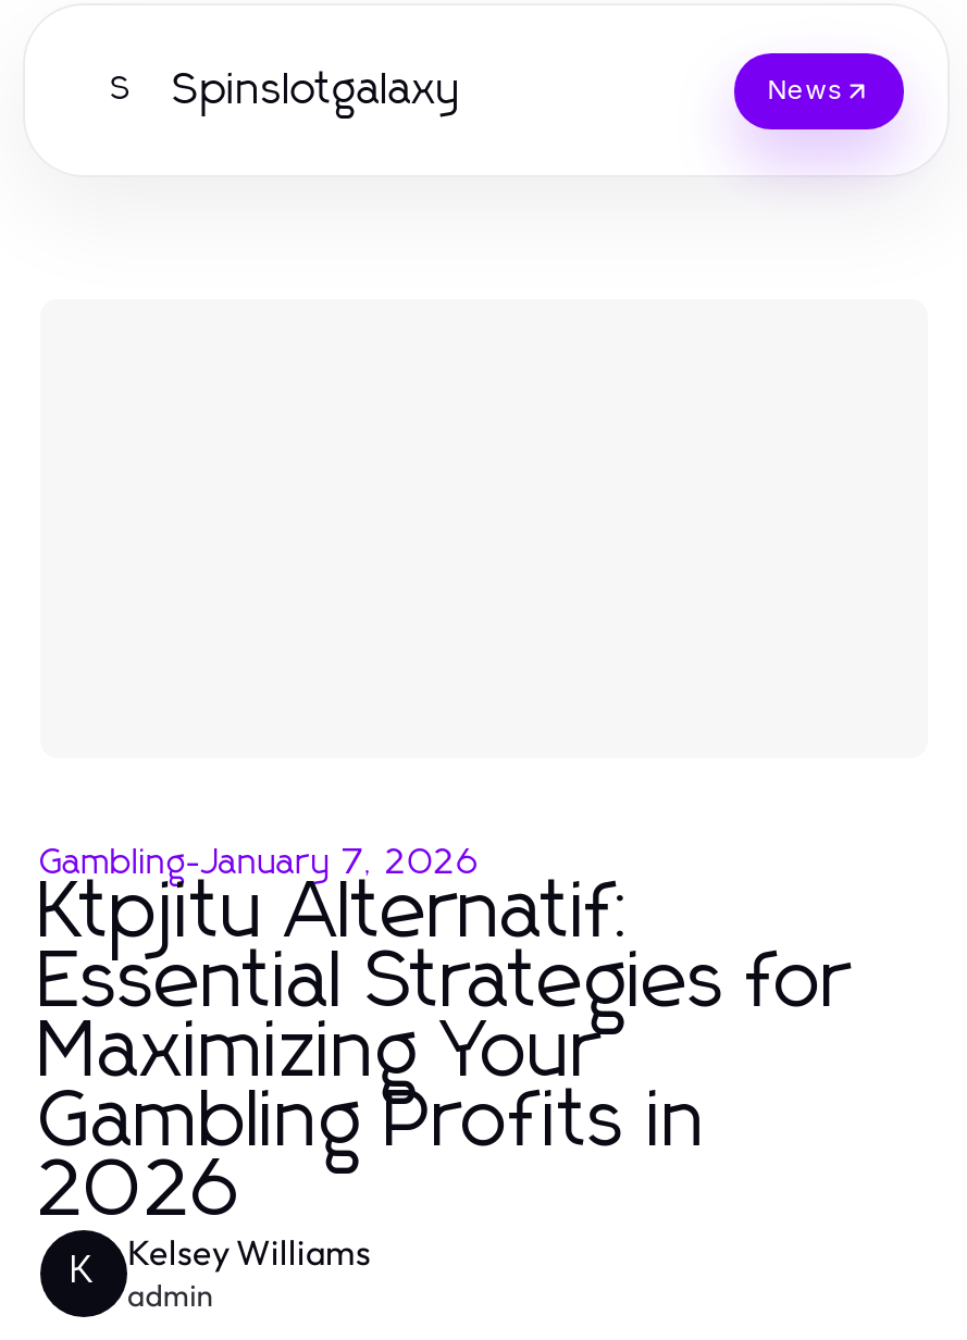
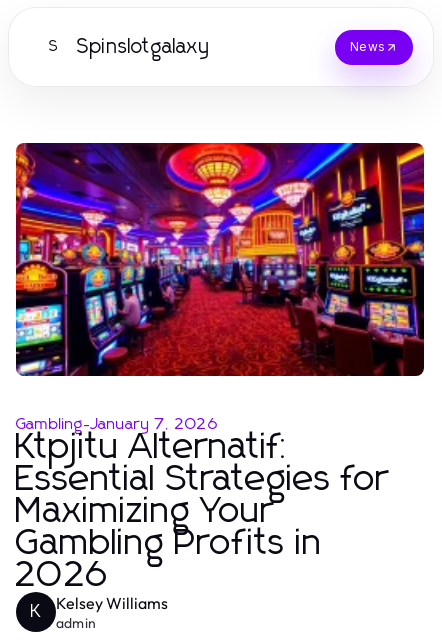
+ [image]
